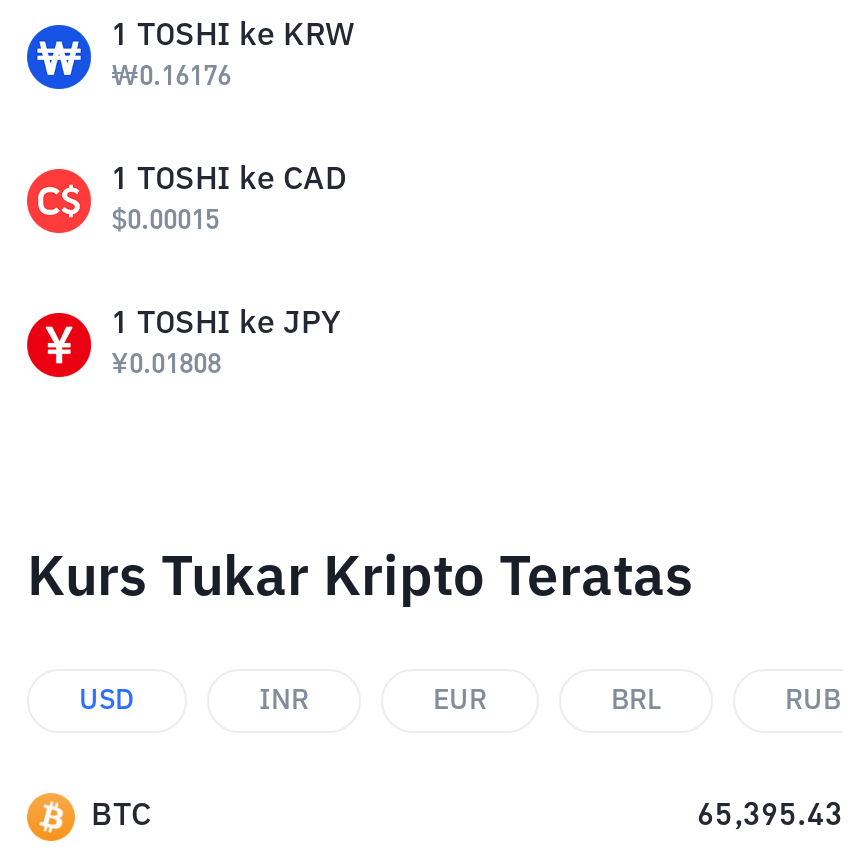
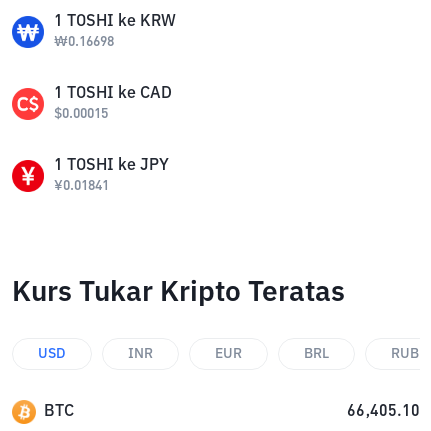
- ₩0.16176
+ ₩0.16698

- ¥0.01808
+ ¥0.01841

- 65,395.43
+ 66,405.10
